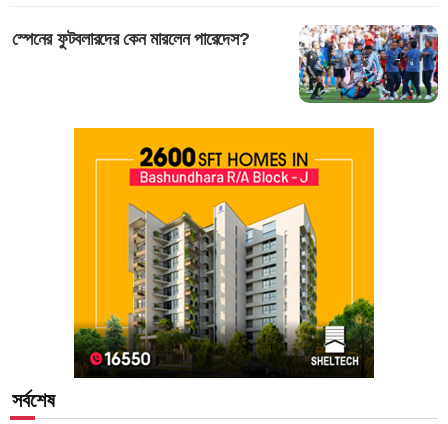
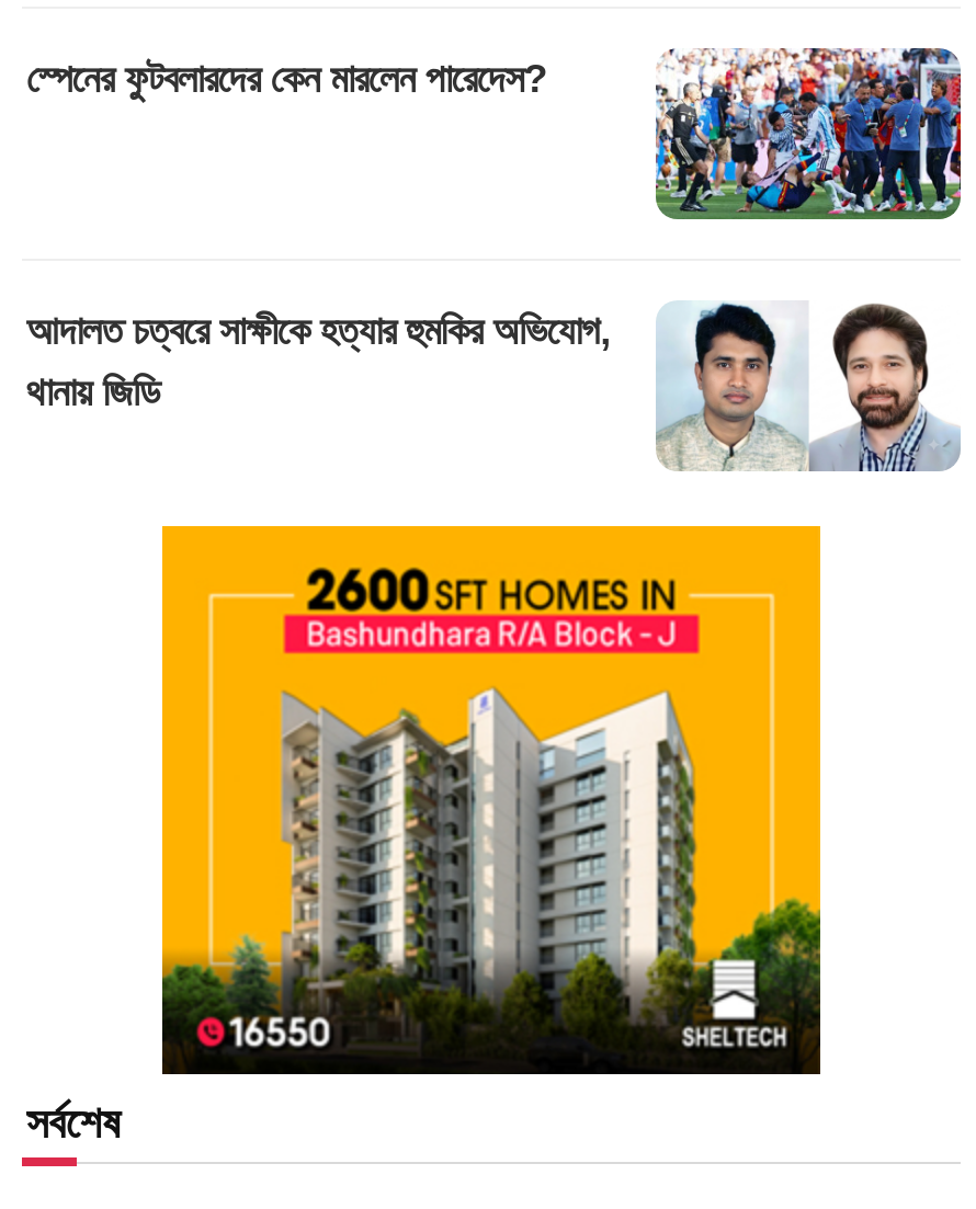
+ [image]
+ আদালত চত্বরে সাক্ষীকে হত্যার হুমকির অভিযোগ,
+ থানায় জিডি
